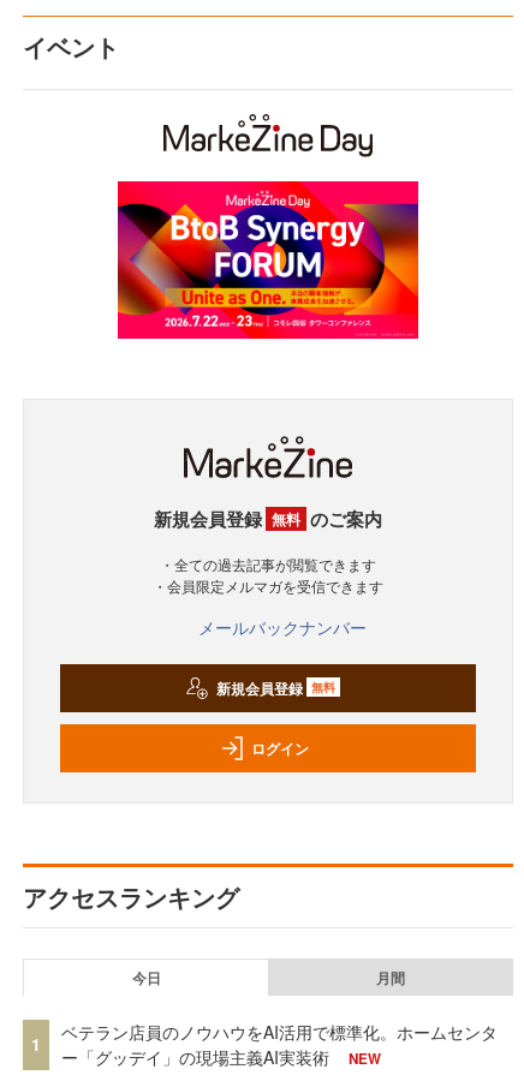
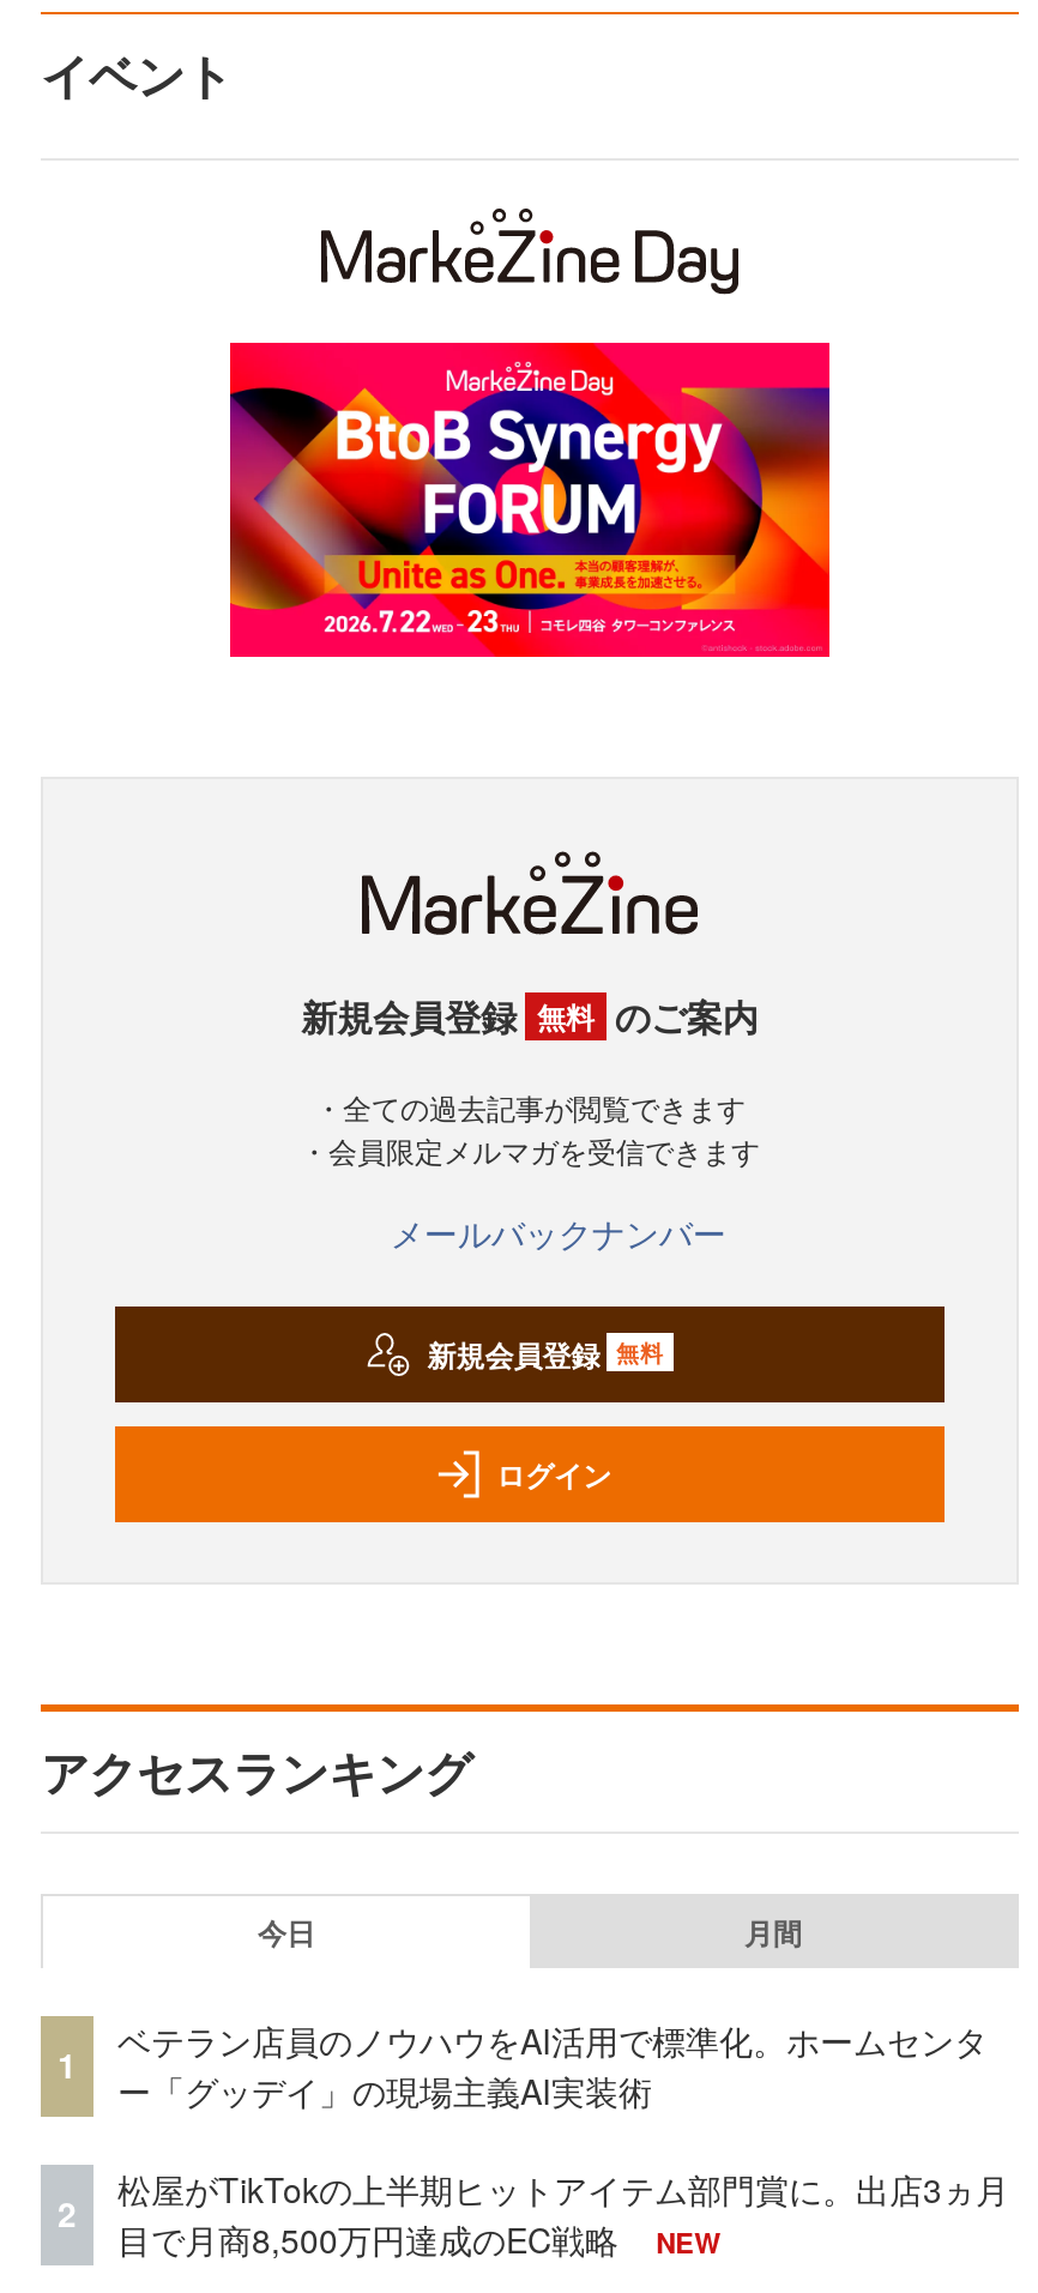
+ 2

+ 松屋がTikTokの上半期ヒットアイテム部門賞に。出店3ヵ月
+ 目で月商8,500万円達成のEC戦略
